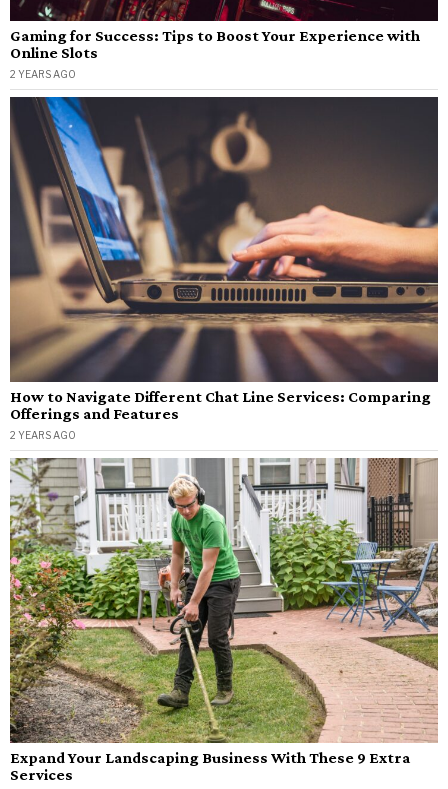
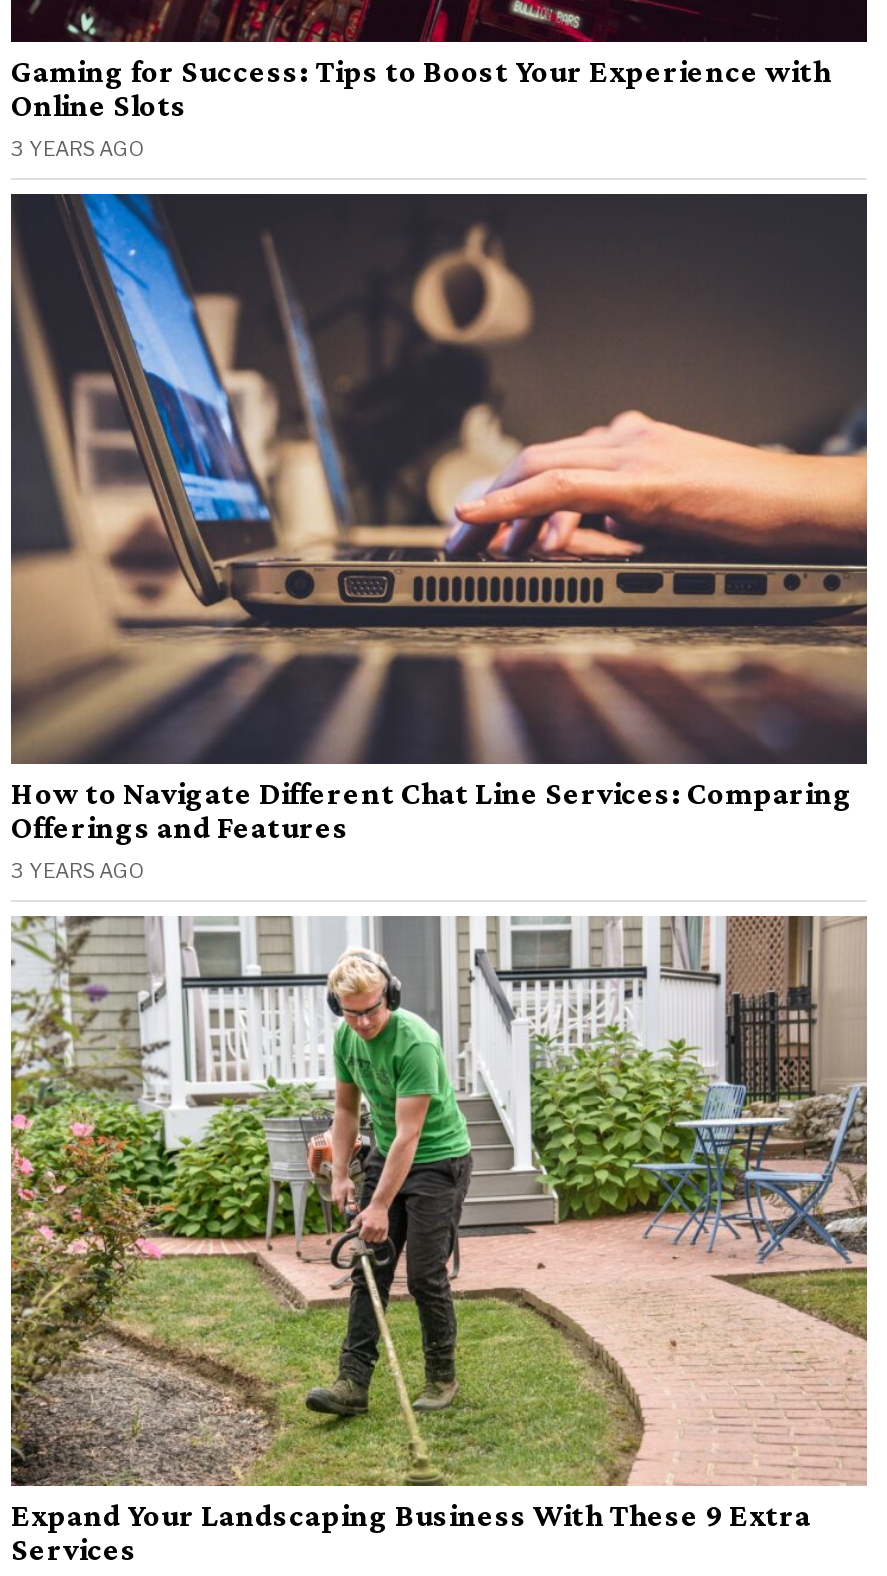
- 2 YEARS AGO
+ 3 YEARS AGO

- 2 YEARS AGO
+ 3 YEARS AGO
